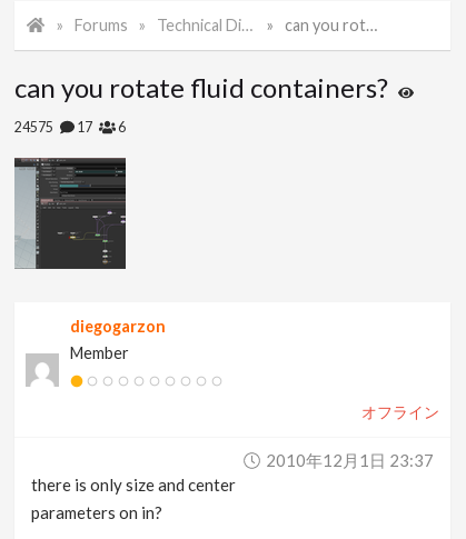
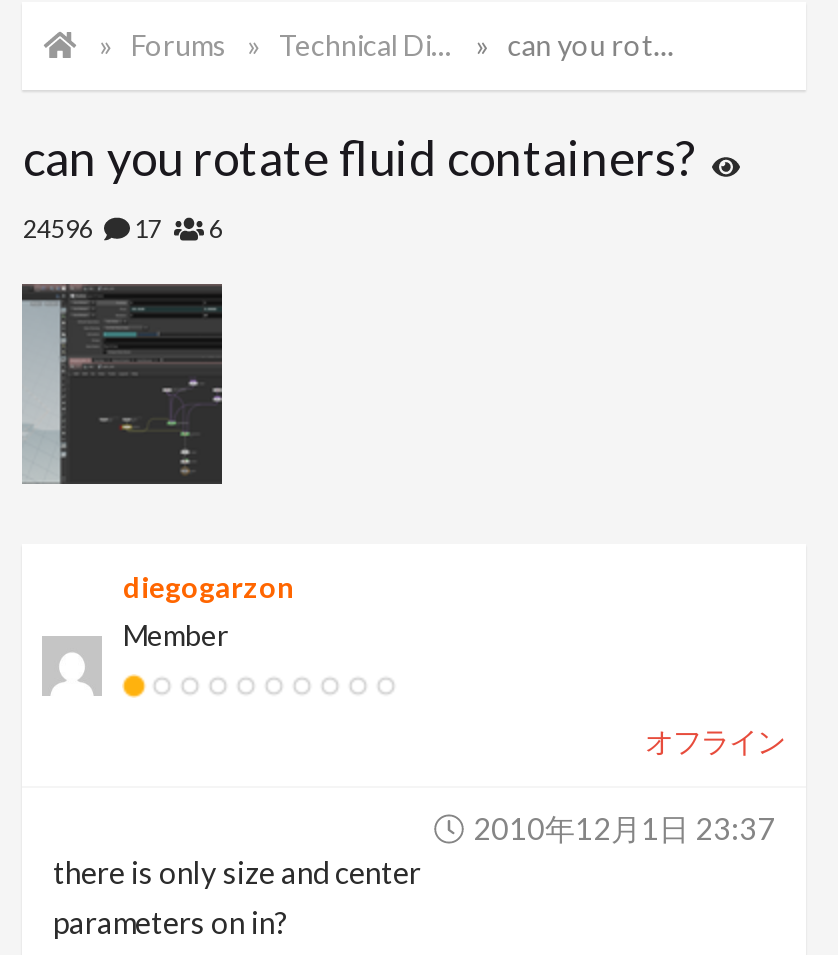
- 24575 17 6
+ 24596 17 6
